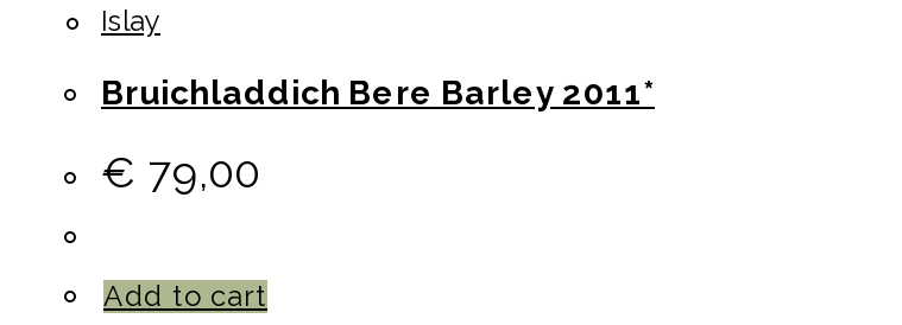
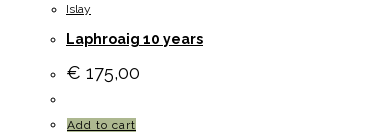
- Bruichladdich Bere Barley 2011*
+ Laphroaig 10 years

- €79,00
+ €175,00
